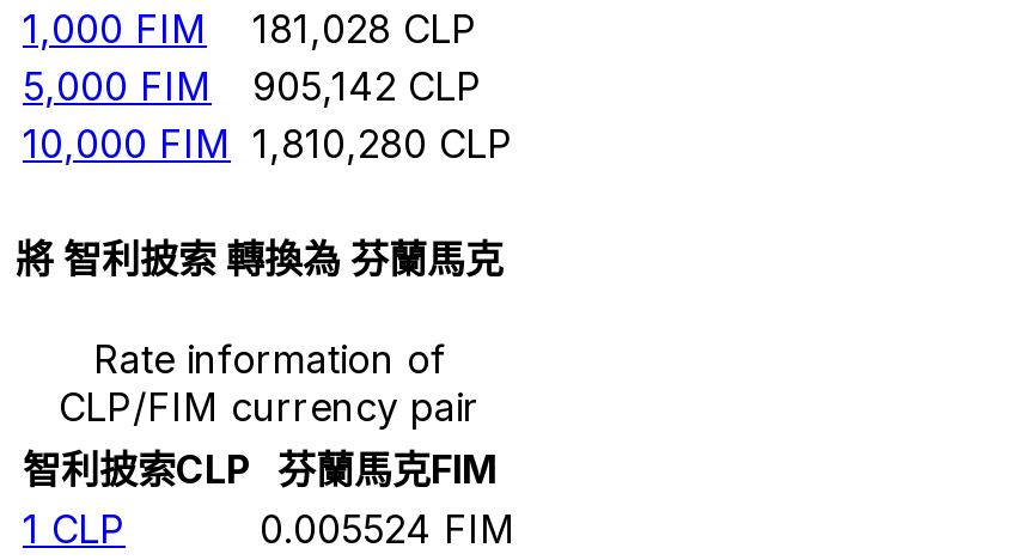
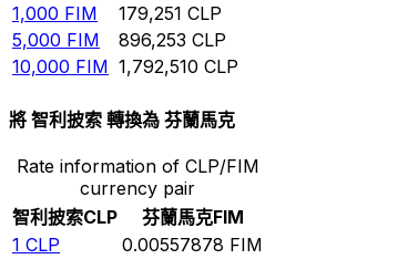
- 1,000 FIM 181,028 CLP
+ 1,000 FIM 179,251 CLP

- 5,000 FIM 905,142 CLP
+ 5,000 FIM 896,253 CLP

- 10,000 FIM 1,810,280 CLP
+ 10,000 FIM 1,792,510 CLP

- 0.005524 FIM
+ 0.00557878 FIM
